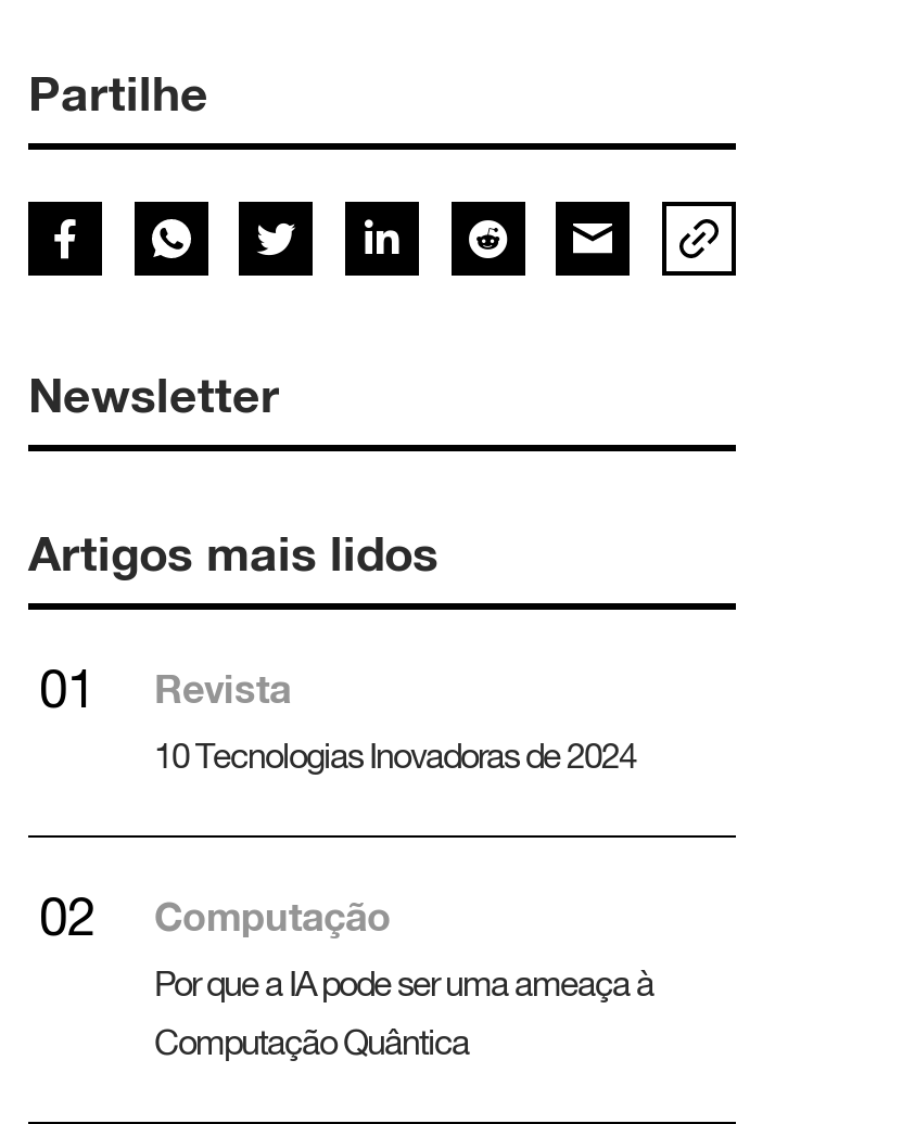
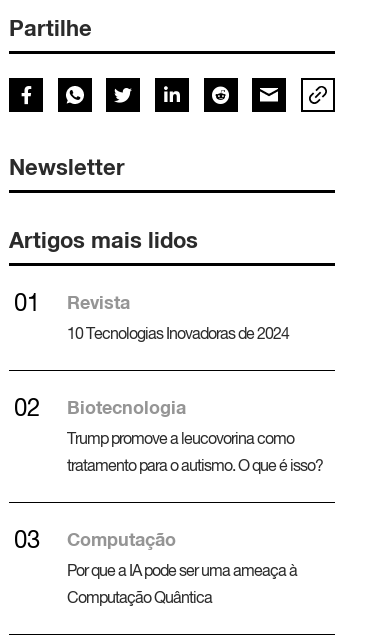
+ Biotecnologia
+ Trump promove a leucovorina como
+ tratamento para o autismo. O que é isso?
